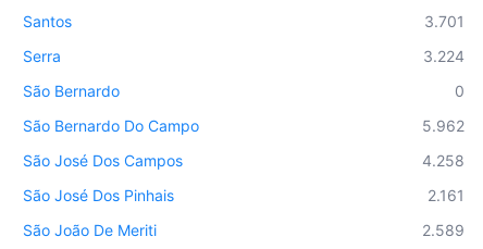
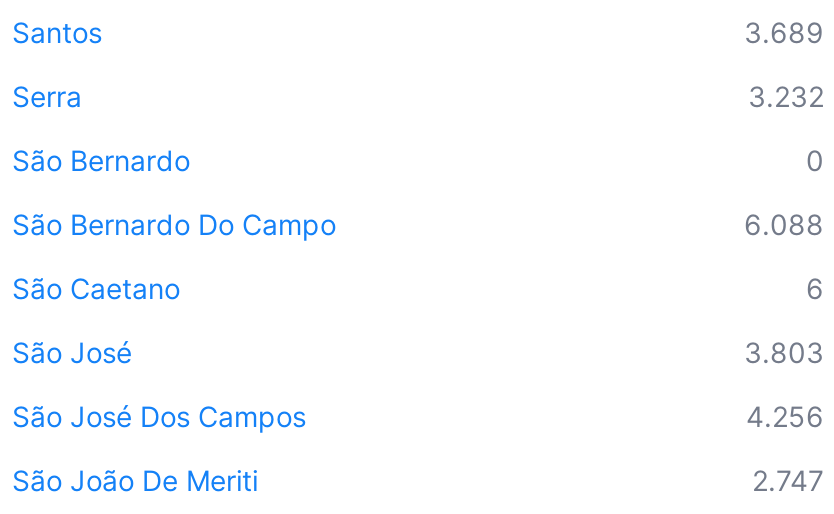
- 3.701
+ 3.689

- 3.224
+ 3.232

- 5.962
+ 6.088
+ São Caetano
+ 6
+ São José
+ 3.803

- 4.258
- São José Dos Pinhais
- 2.161
+ 4.256

moved down: São José Dos Campos

- 2.589
+ 2.747
